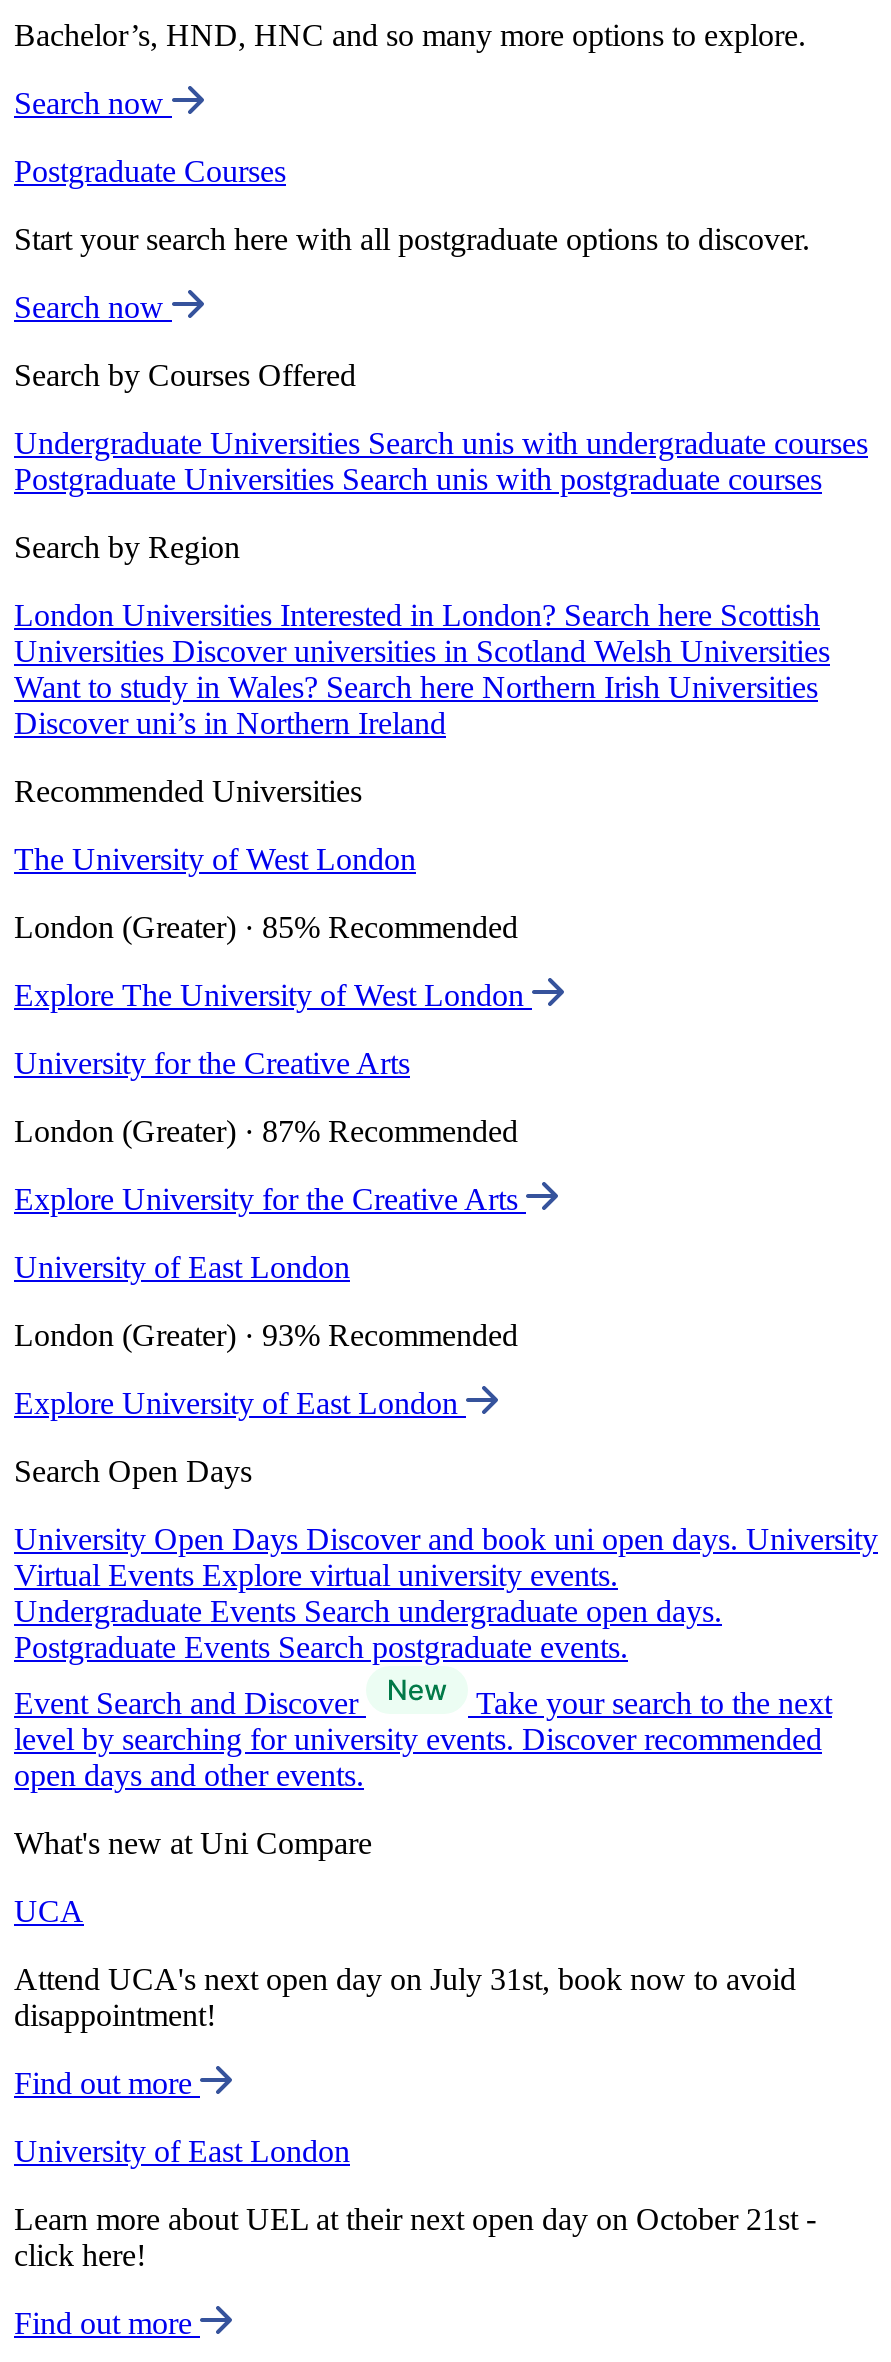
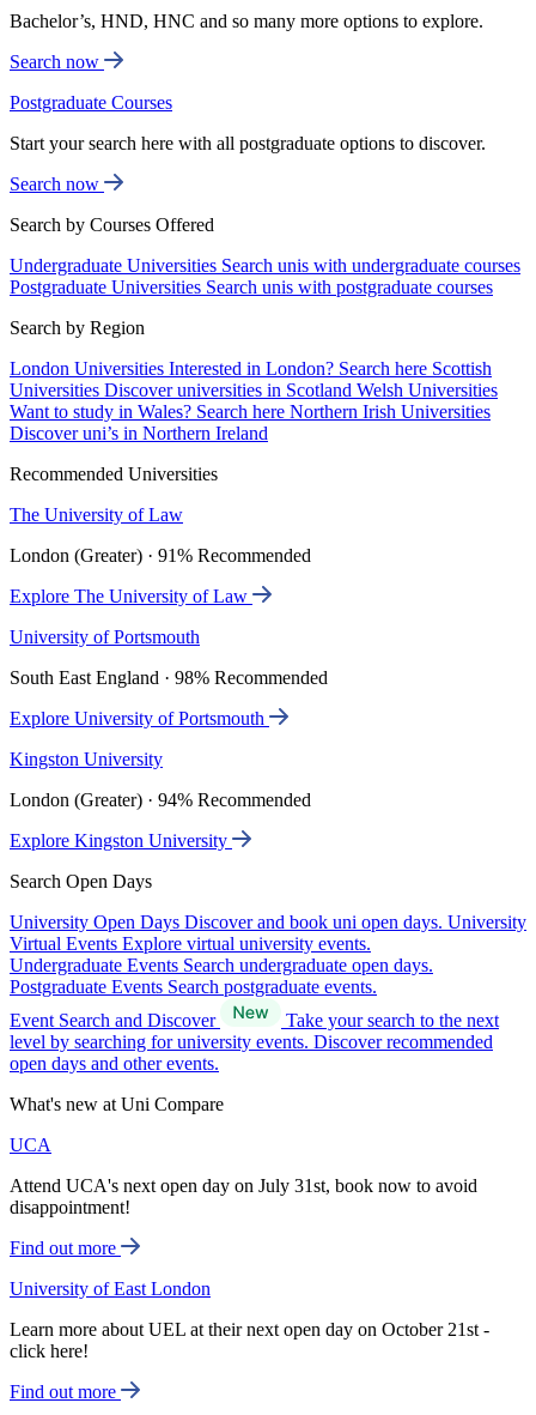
- The University of West London
+ The University of Law

- London (Greater) · 85% Recommended
+ London (Greater) · 91% Recommended

- Explore The University of West London
+ Explore The University of Law

- University for the Creative Arts
+ University of Portsmouth

- London (Greater) · 87% Recommended
+ South East England · 98% Recommended

- Explore University for the Creative Arts
+ Explore University of Portsmouth

- University of East London
+ Kingston University

- London (Greater) · 93% Recommended
+ London (Greater) · 94% Recommended

- Explore University of East London
+ Explore Kingston University
